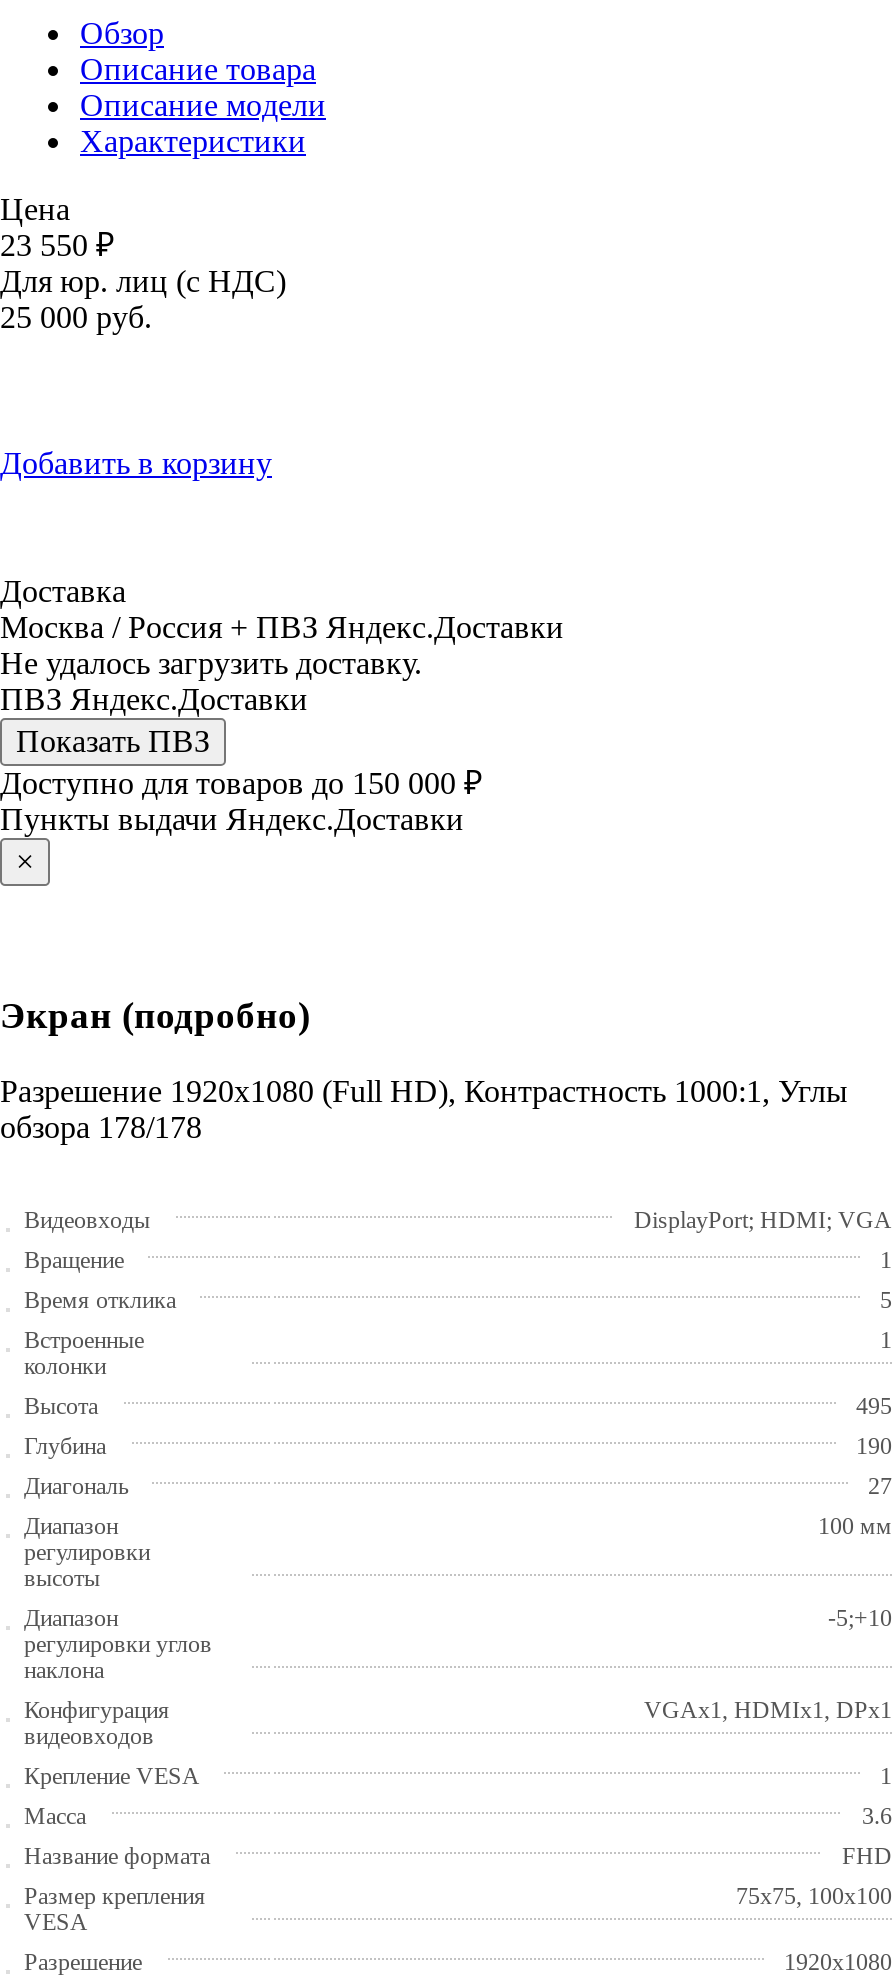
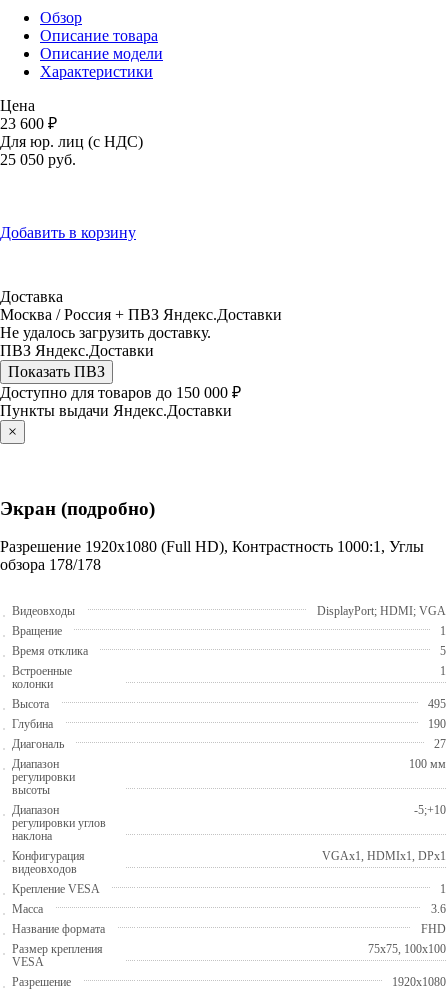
- 23 550 ₽
+ 23 600 ₽

- 25 000руб.
+ 25 050руб.
